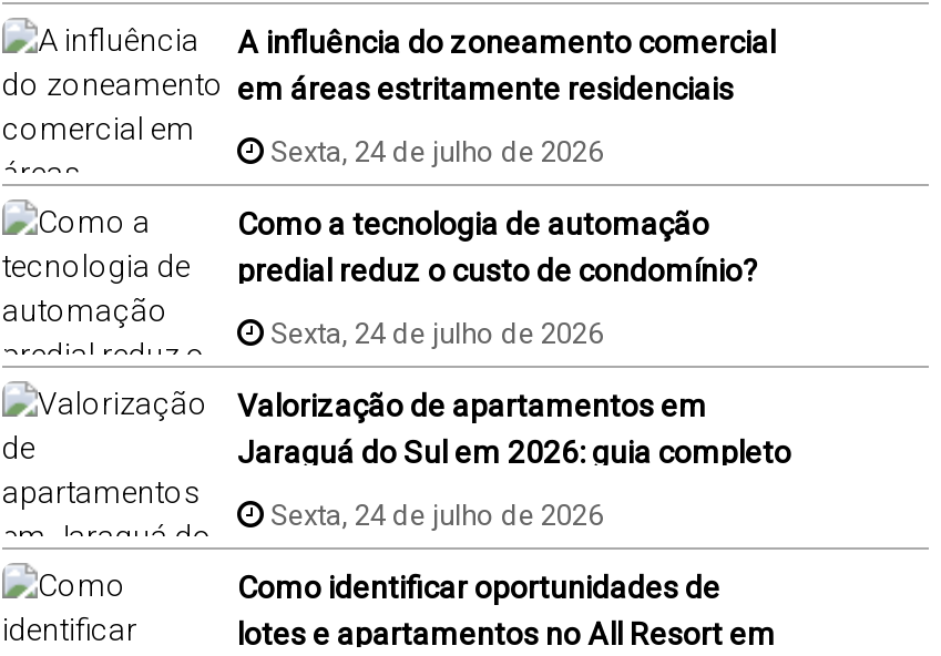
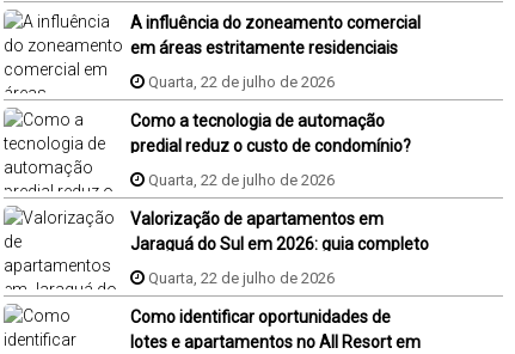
- Sexta, 24 de julho de 2026
+ Quarta, 22 de julho de 2026

- Sexta, 24 de julho de 2026
+ Quarta, 22 de julho de 2026

- Sexta, 24 de julho de 2026
+ Quarta, 22 de julho de 2026
